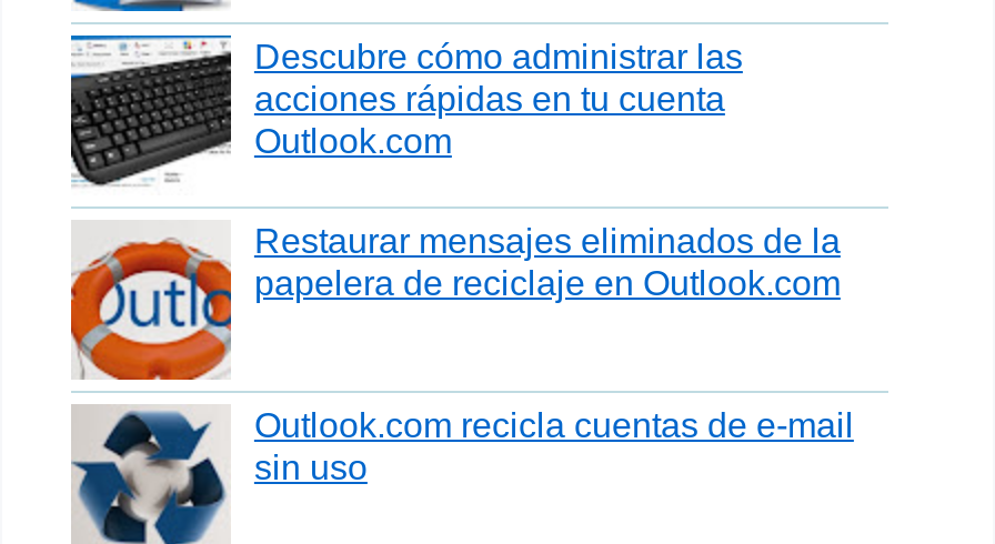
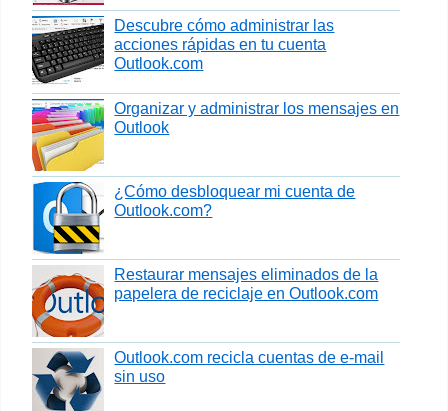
+ [image]
+ Organizar y administrar los mensajes en
+ Outlook

+ [image]
+ ¿Cómo desbloquear mi cuenta de
+ Outlook.com?
